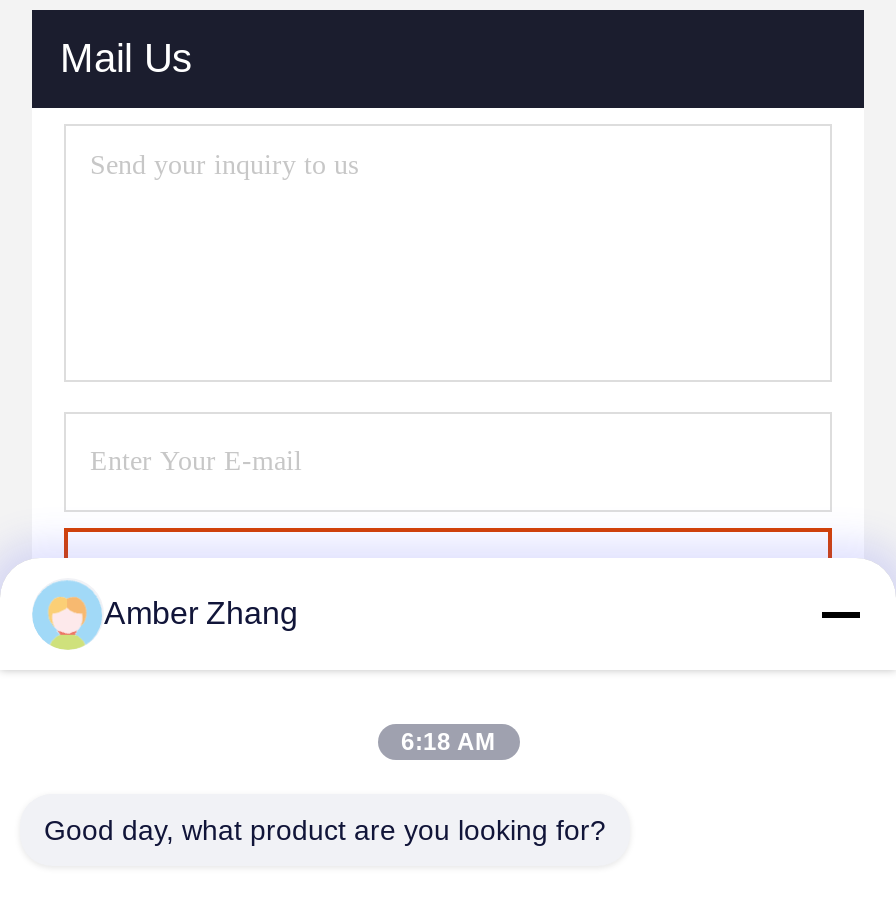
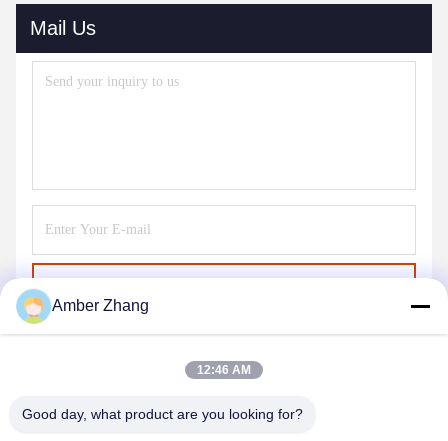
- 6:18 AM
+ 12:46 AM
